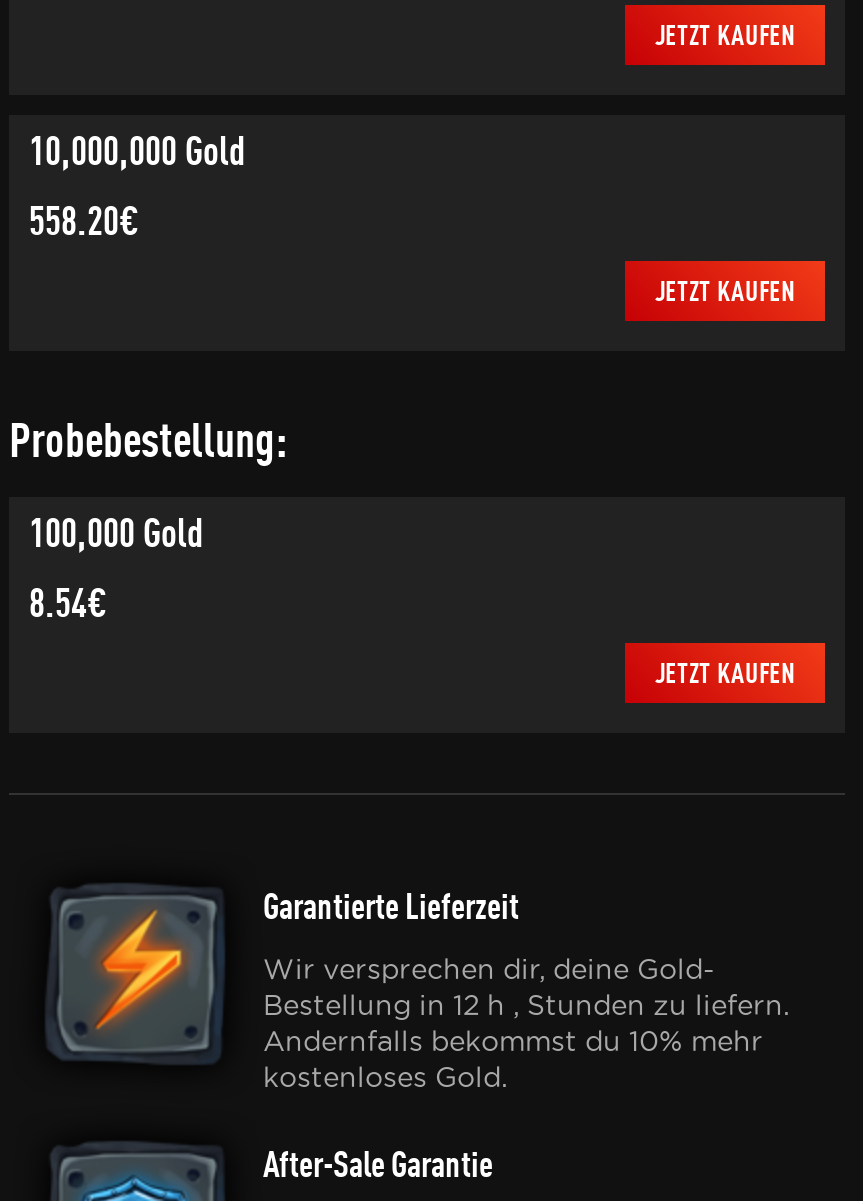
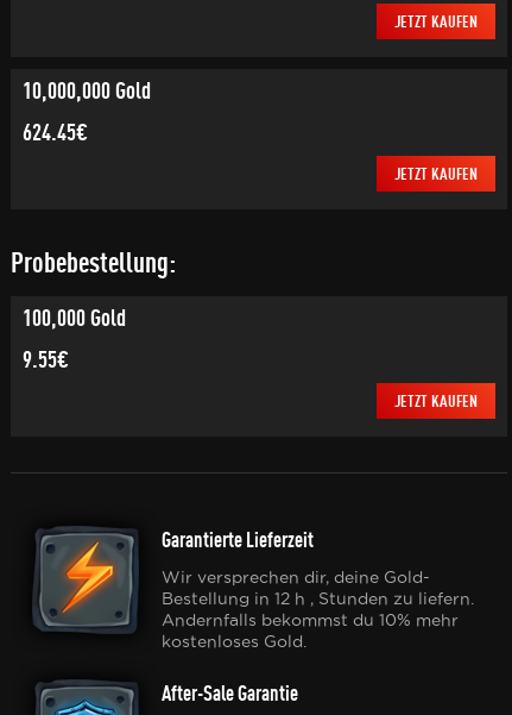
- 558.20€
+ 624.45€

- 8.54€
+ 9.55€
